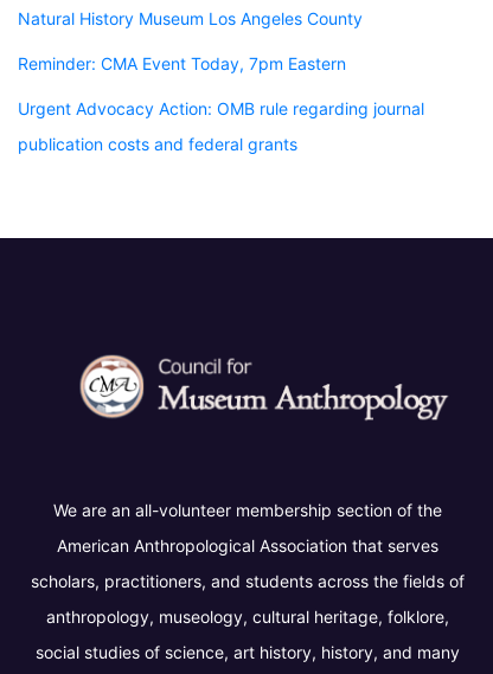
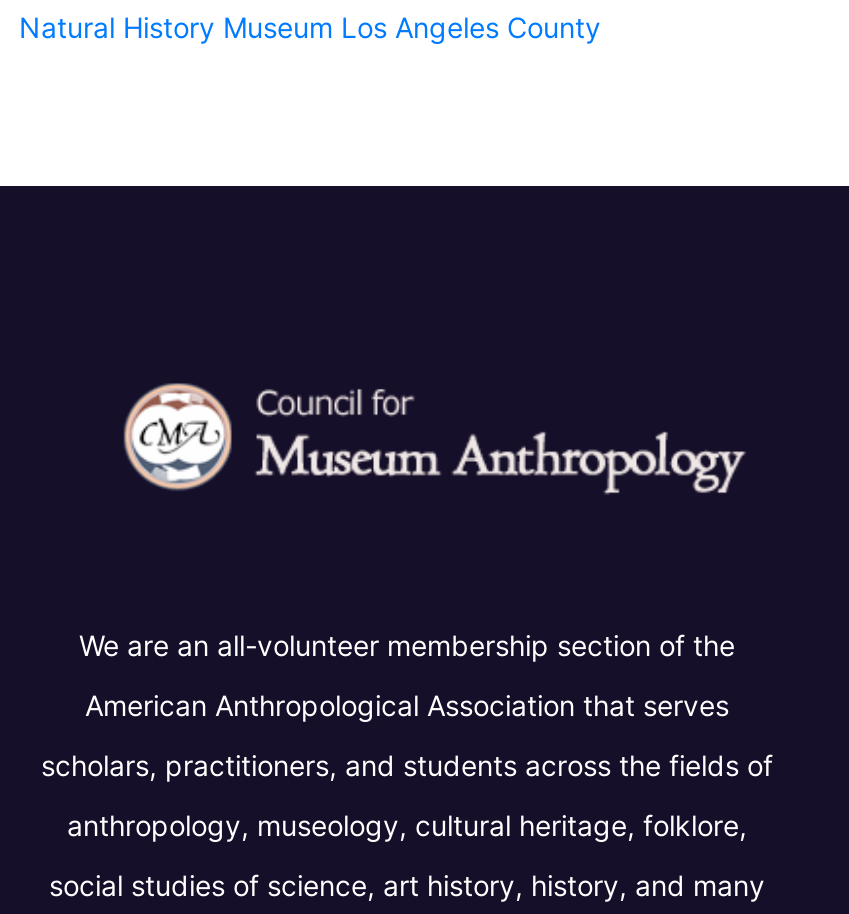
- Reminder: CMA Event Today, 7pm Eastern
- Urgent Advocacy Action: OMB rule regarding journal
- publication costs and federal grants
